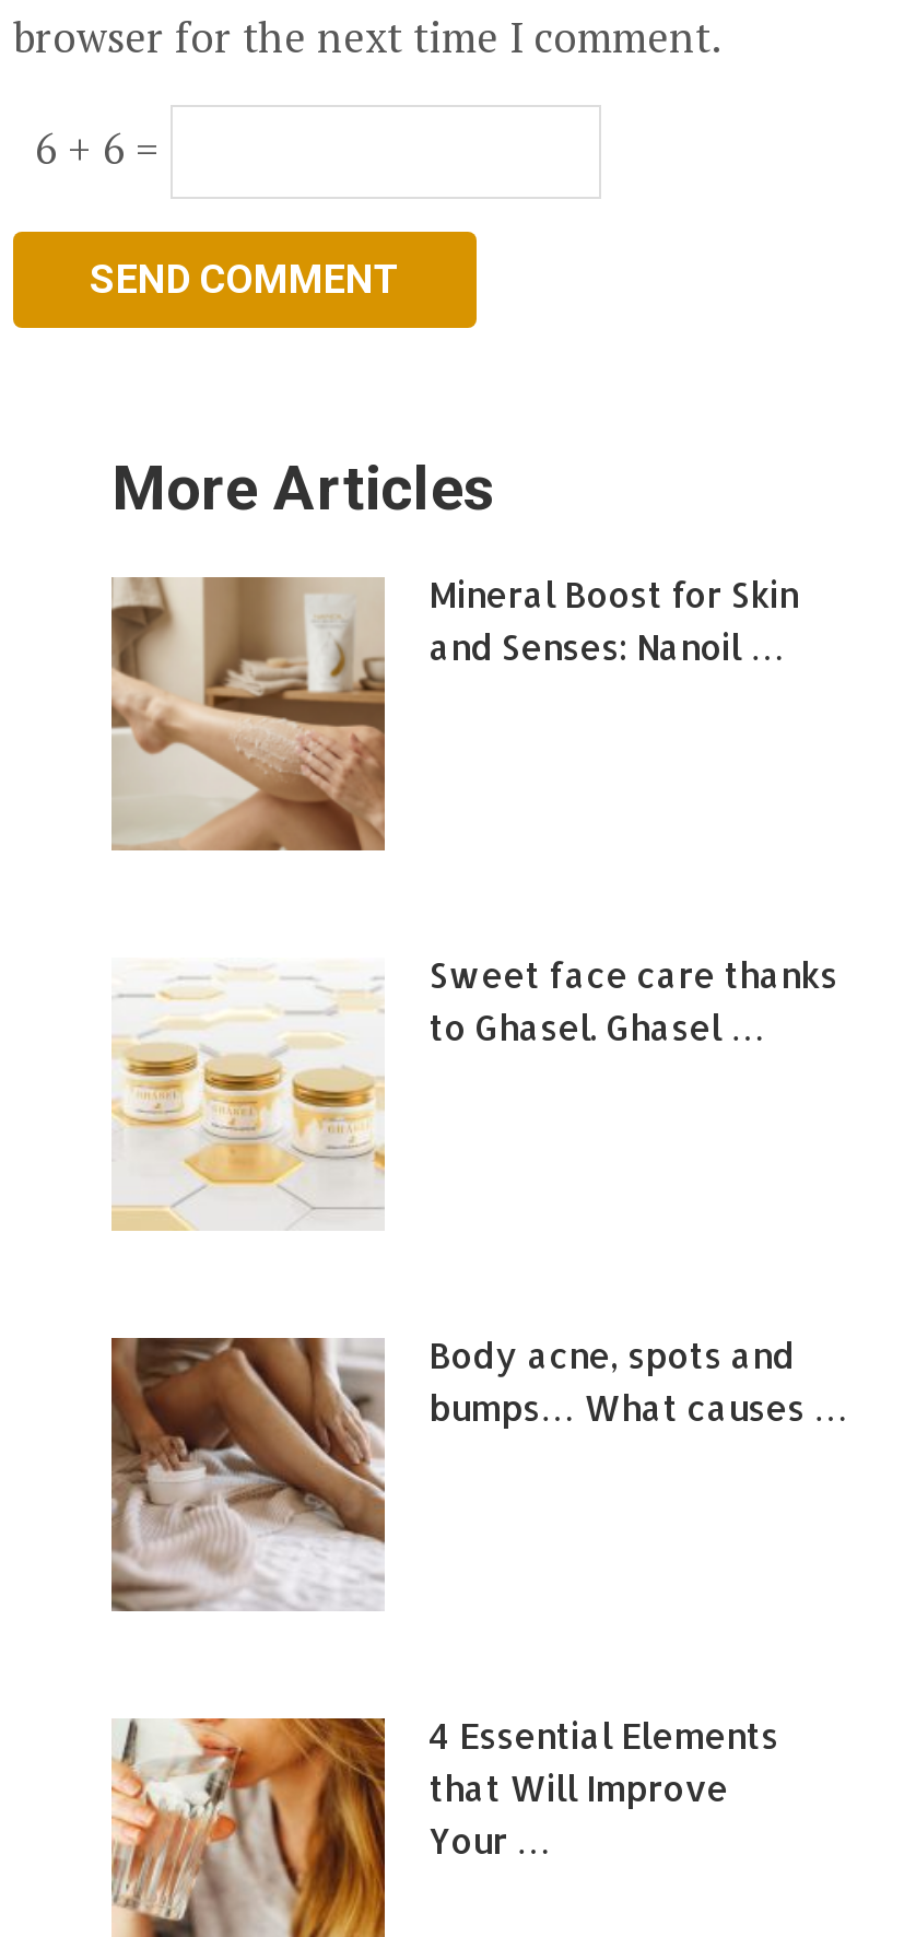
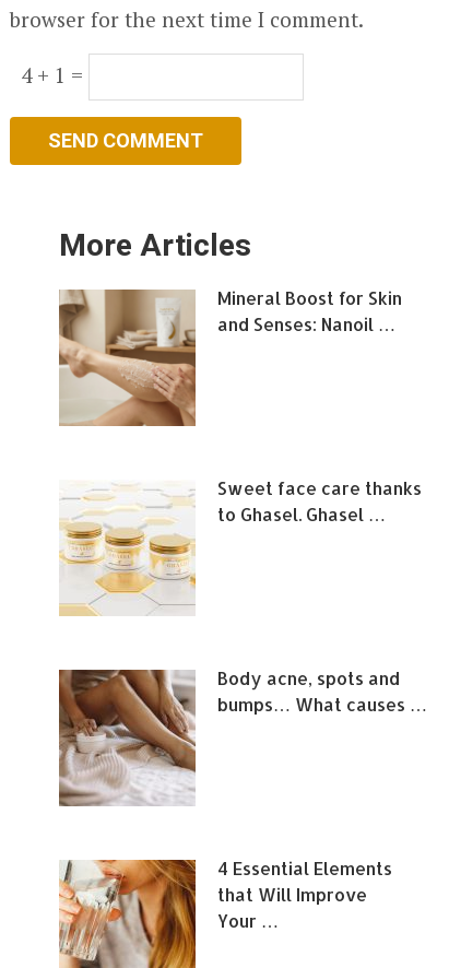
- 6 + 6 =
+ 4 + 1 =
